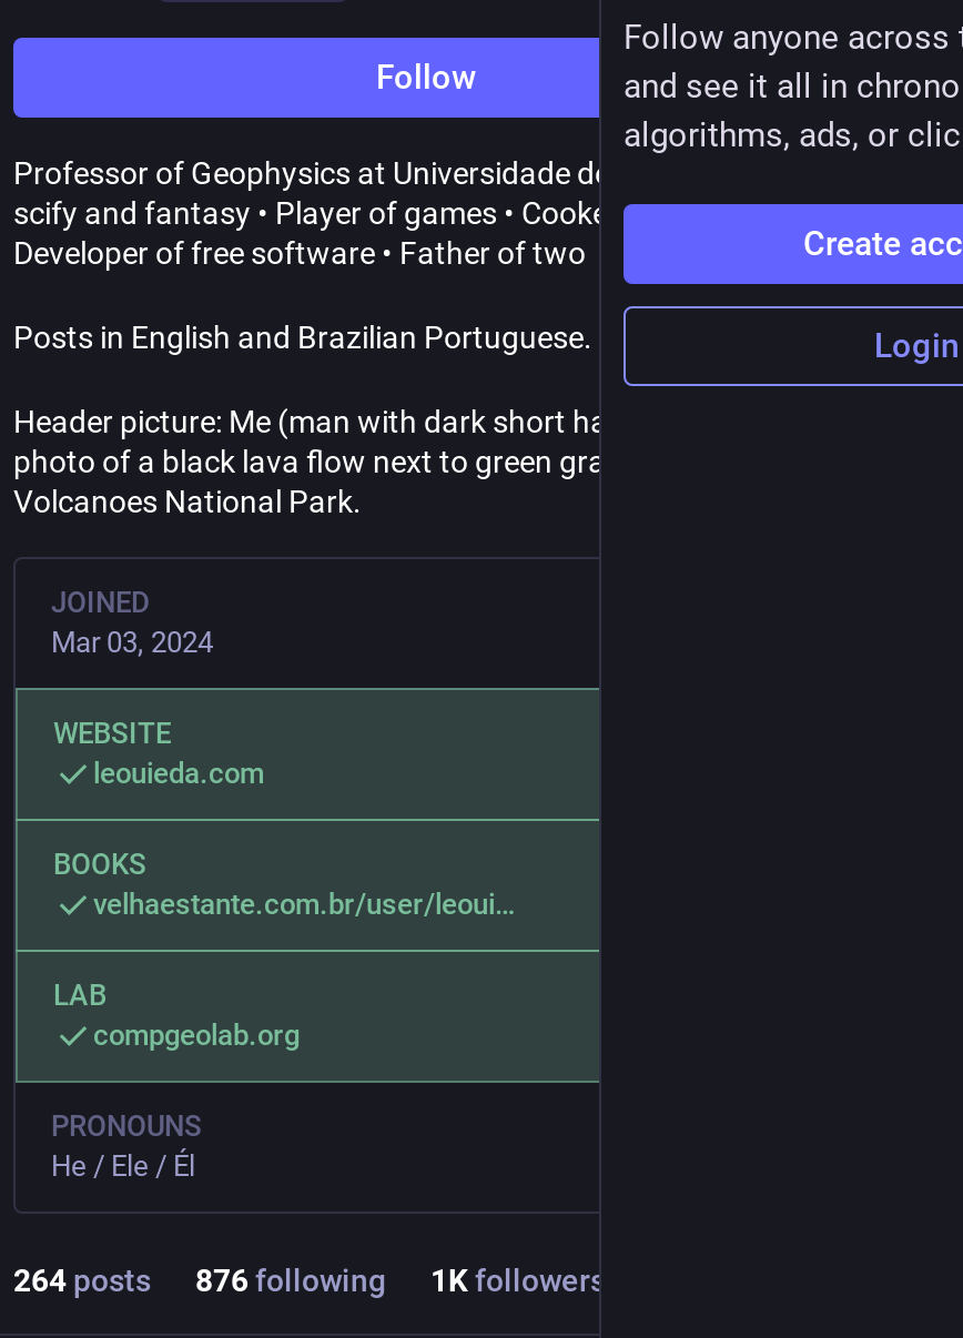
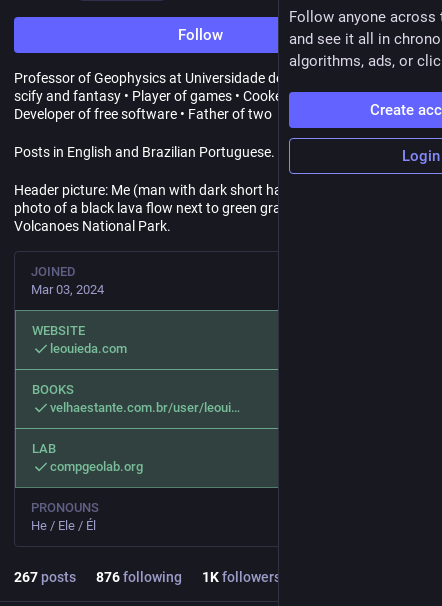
- 264 posts 876 following 1 K followers
+ 267 posts 876 following 1 K followers
